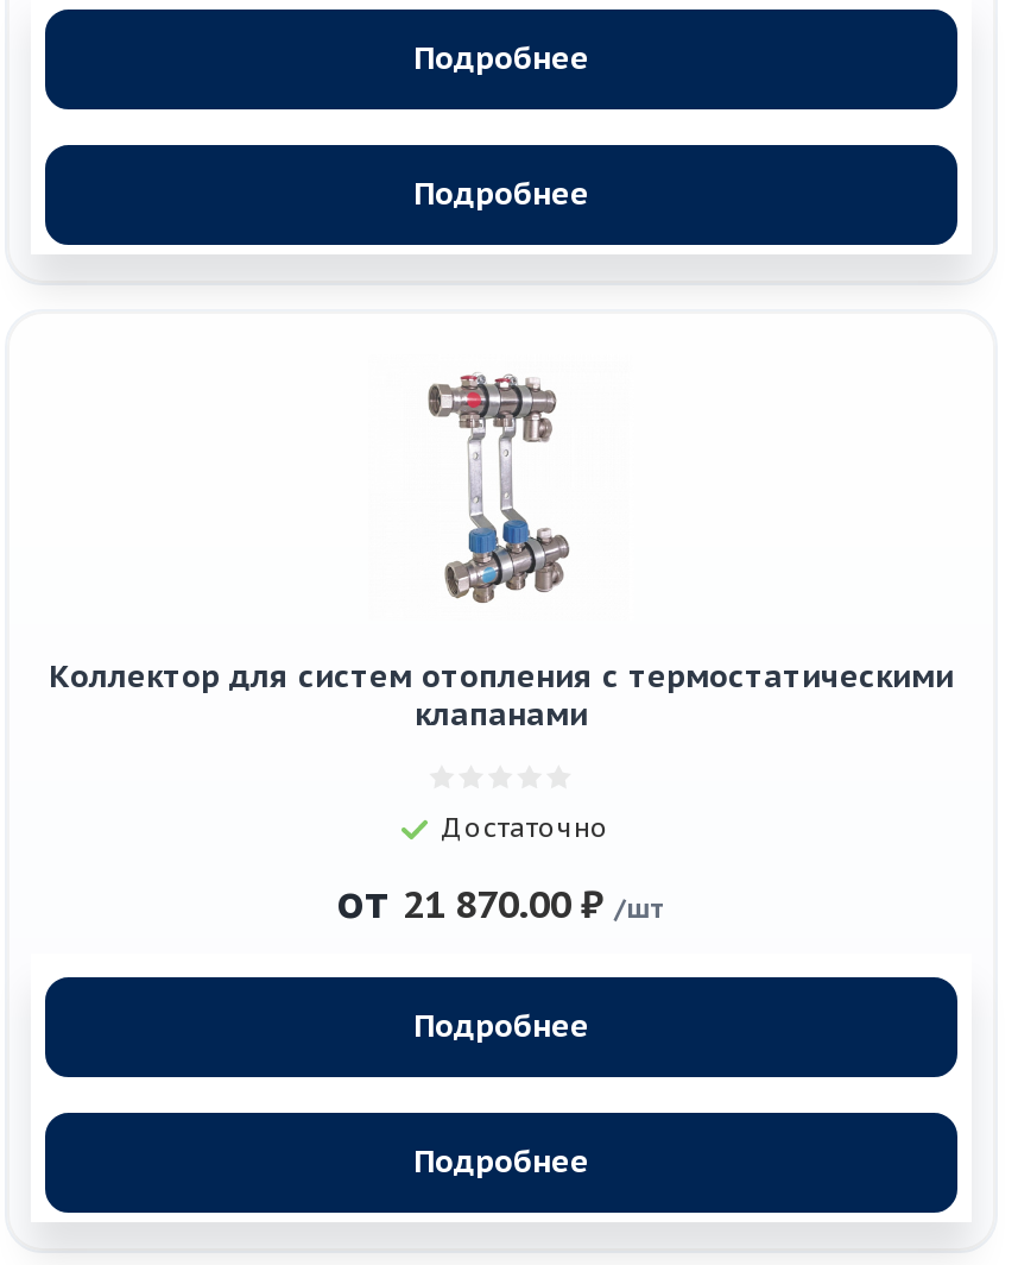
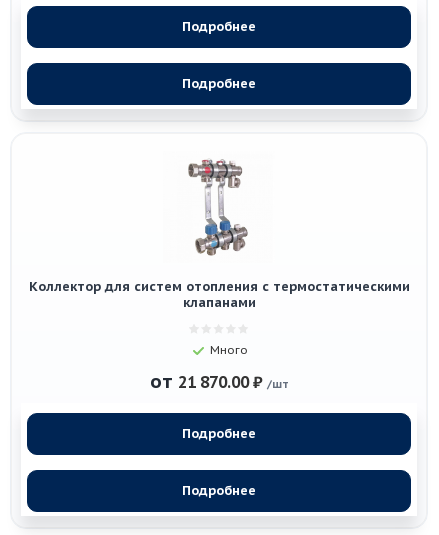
- Достаточно
+ Много
